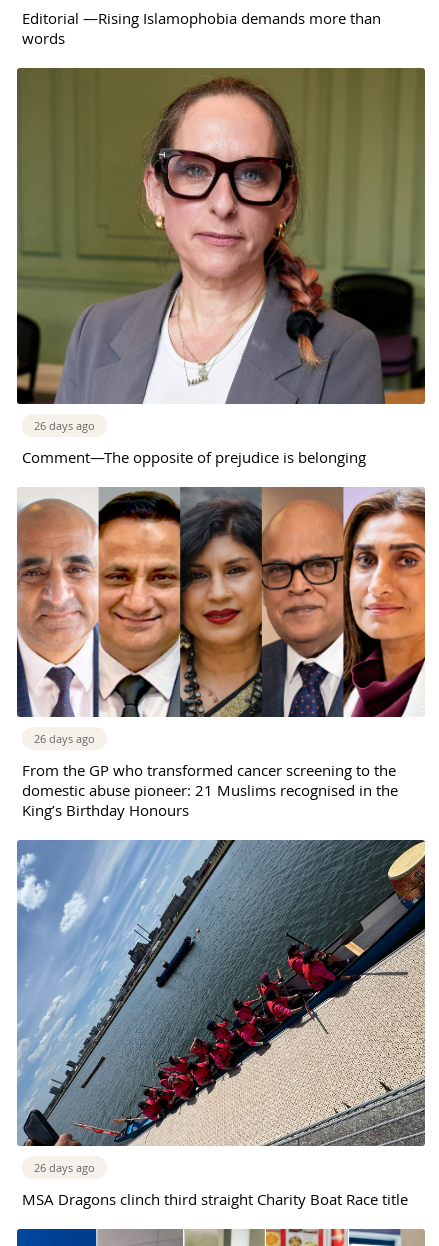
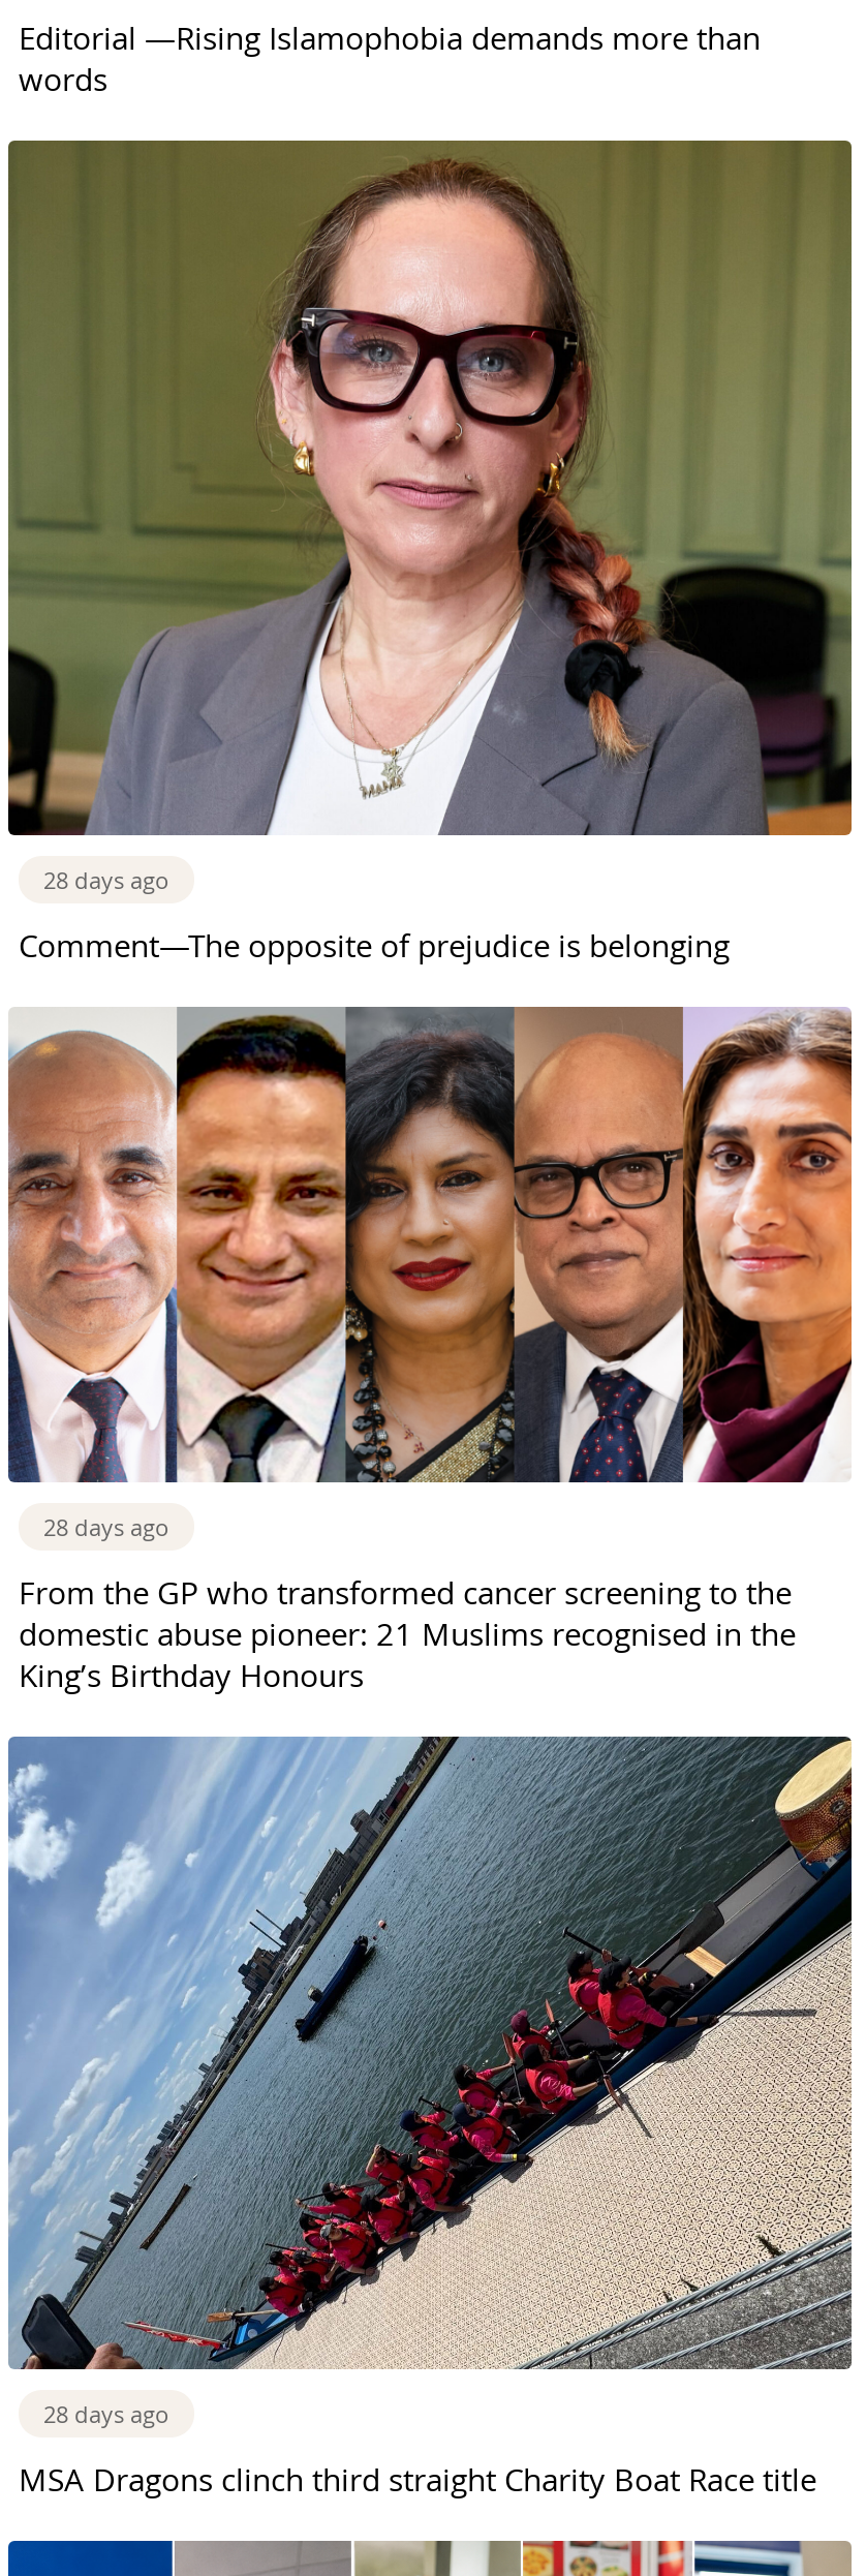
- 26 days ago
+ 28 days ago

- 26 days ago
+ 28 days ago

- 26 days ago
+ 28 days ago
